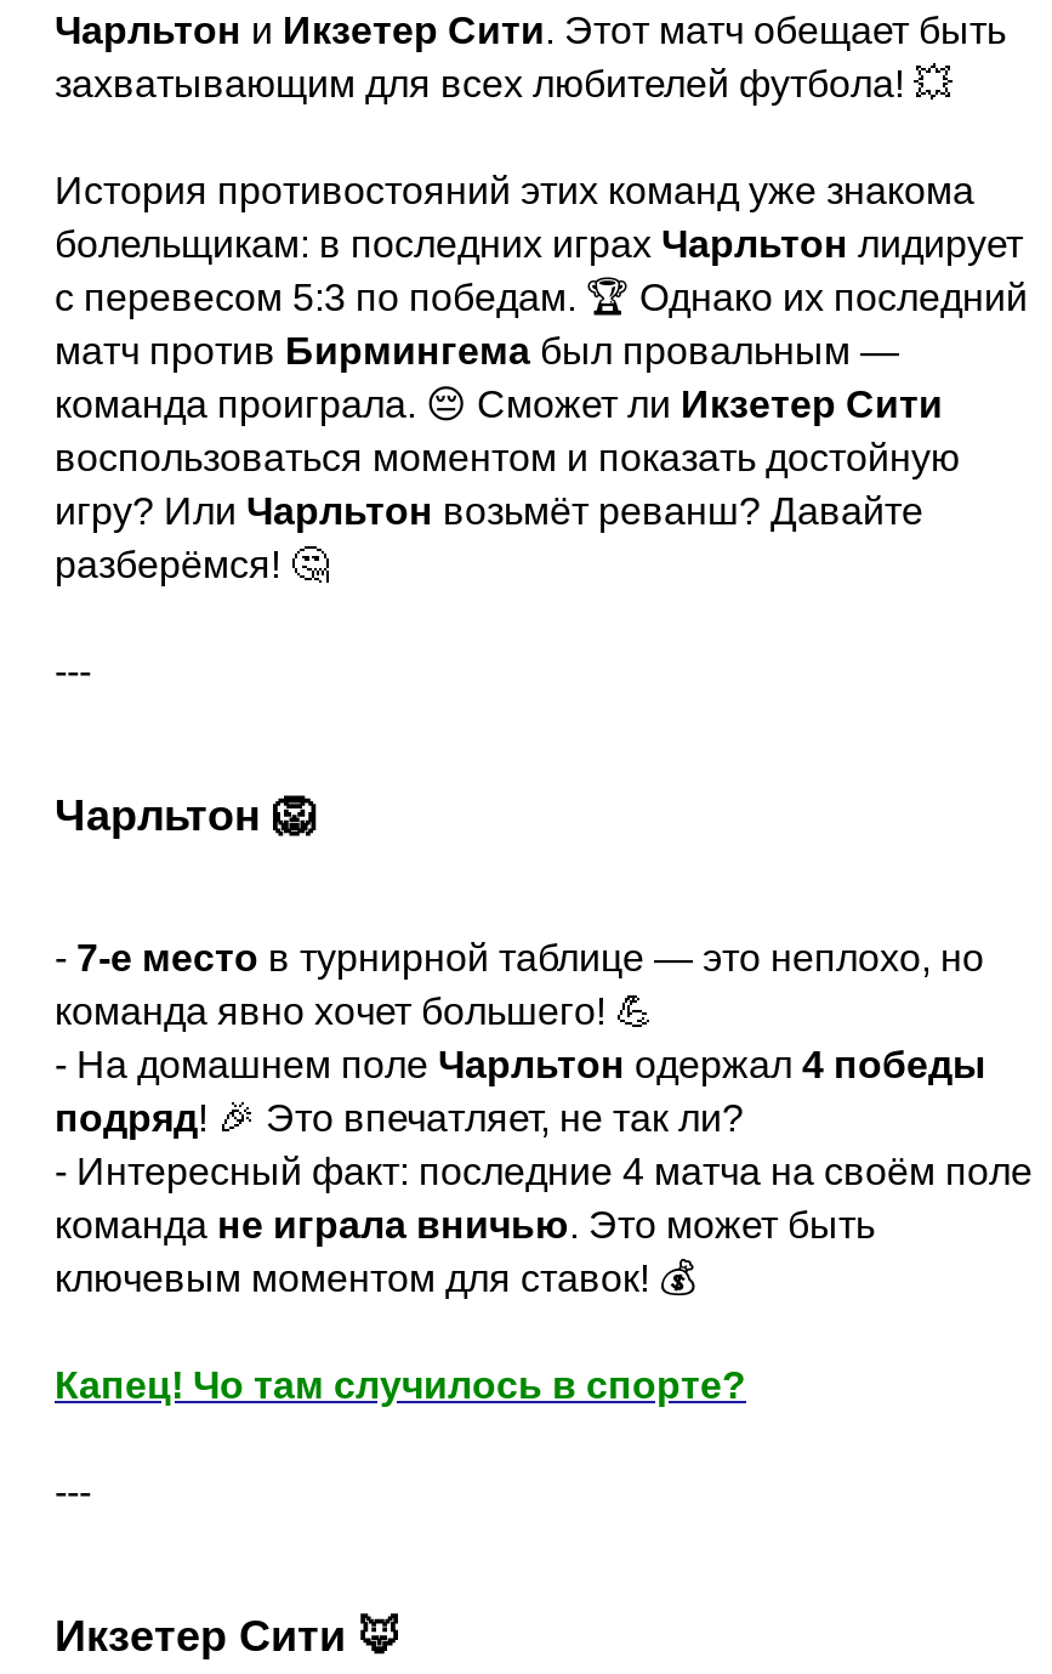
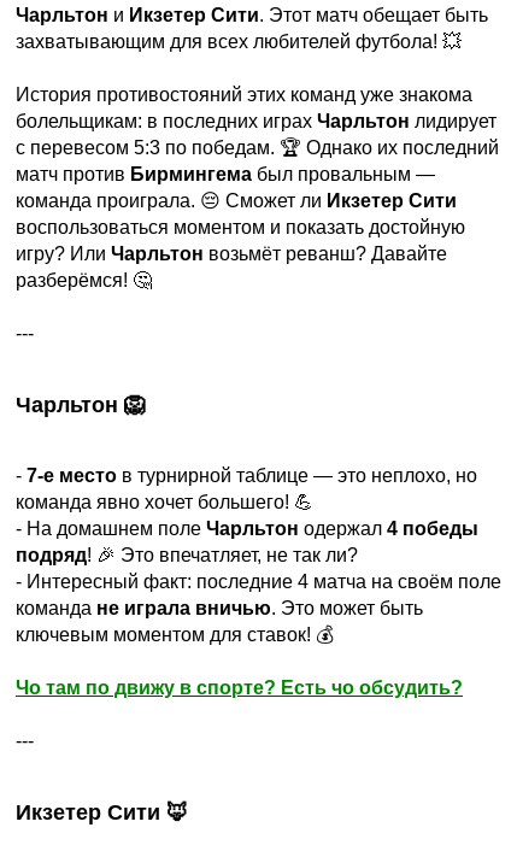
- Капец! Чо там случилось в спорте?
+ Чо там по движу в спорте? Есть чо обсудить?
